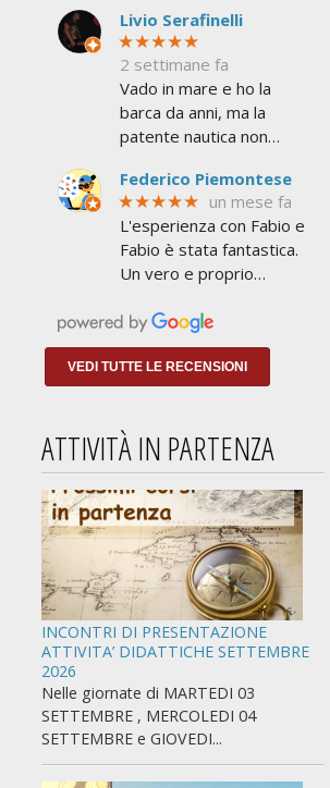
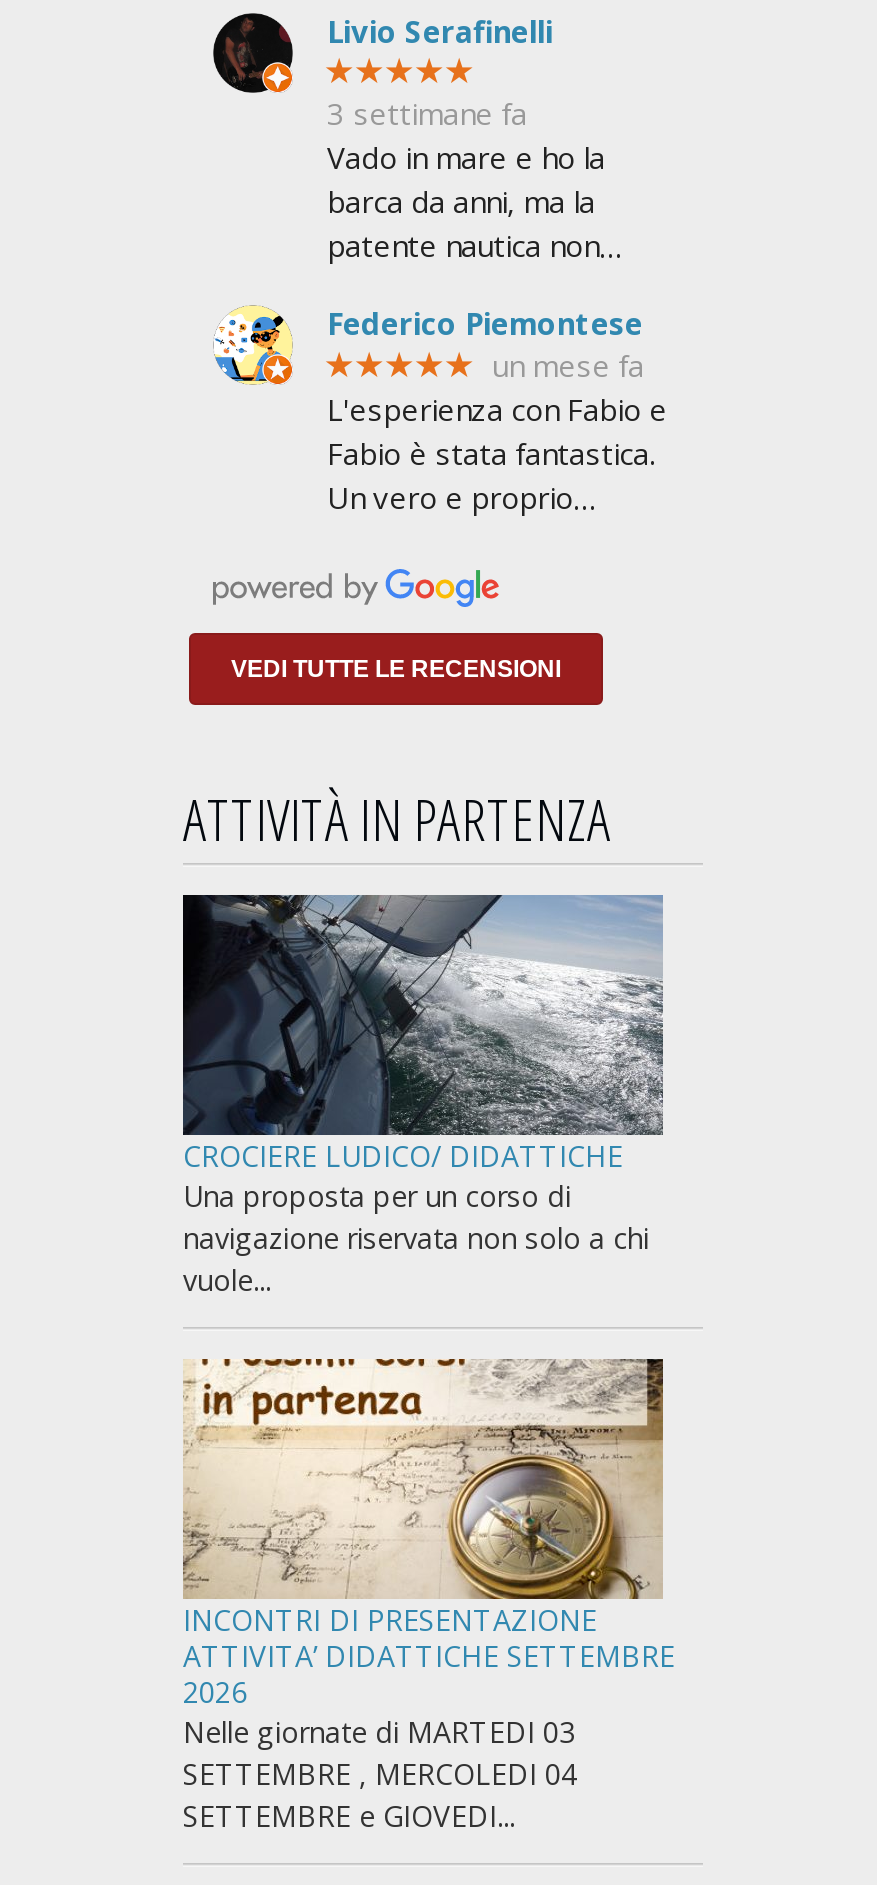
- 2 settimane fa
+ 3 settimane fa

+ [image]
+ CROCIERE LUDICO/ DIDATTICHE
+ Una proposta per un corso di
+ navigazione riservata non solo a chi
+ vuole...
